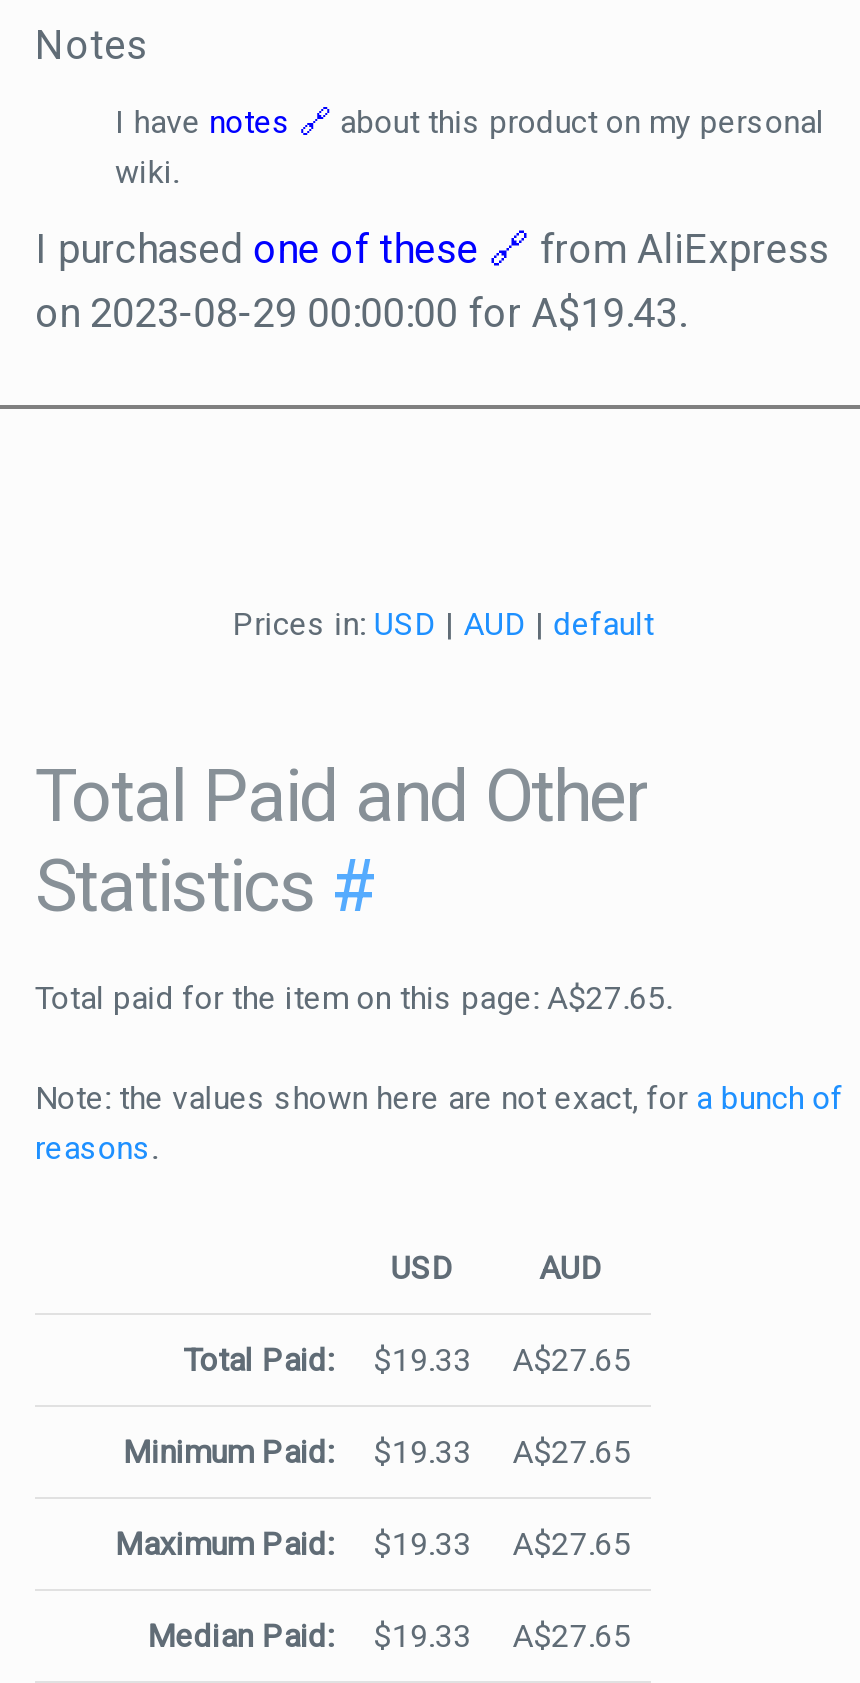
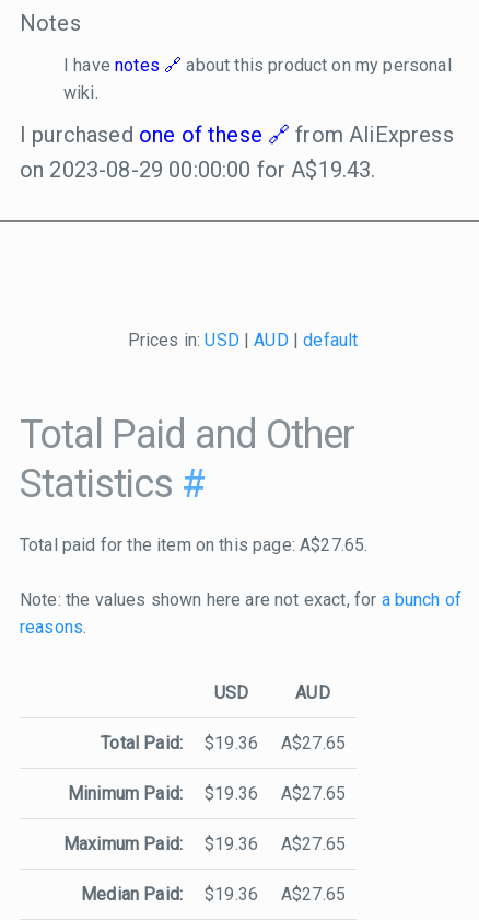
- Total Paid: $19.33 A$27.65
+ Total Paid: $19.36 A$27.65

- Minimum Paid: $19.33 A$27.65
+ Minimum Paid: $19.36 A$27.65

- Maximum Paid: $19.33 A$27.65
+ Maximum Paid: $19.36 A$27.65

- Median Paid: $19.33 A$27.65
+ Median Paid: $19.36 A$27.65
